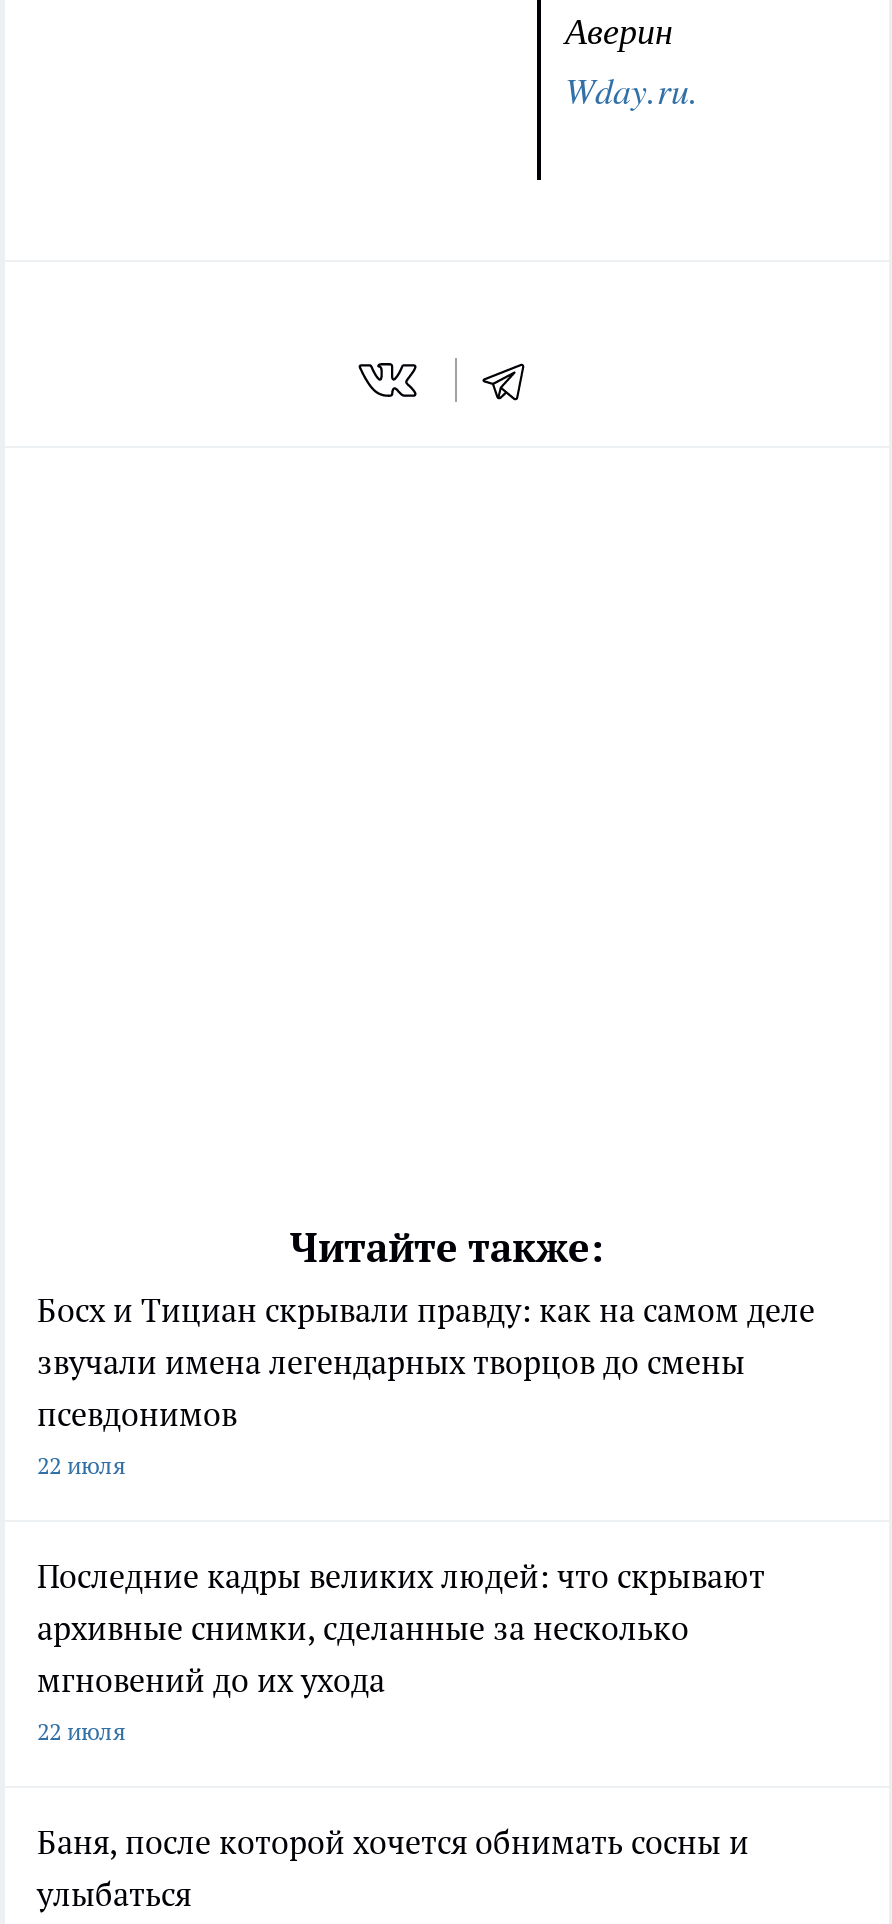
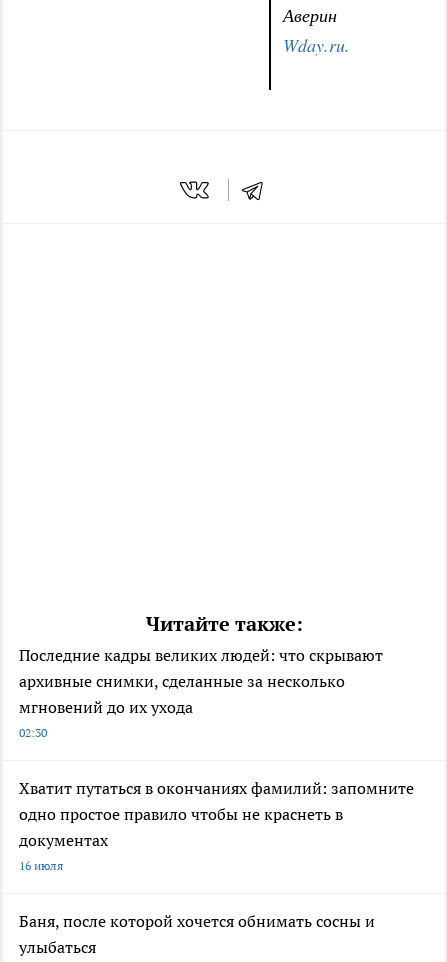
- Босх и Тициан скрывали правду: как на самом деле
- звучали имена легендарных творцов до смены
- псевдонимов
- 22 июля

moved up: Последние кадры великих людей: что скрывают | архивные снимки, сделанные за несколько | мгновений до их ухода

- 22 июля
+ 02:30
+ Хватит путаться в окончаниях фамилий: запомните
+ одно простое правило чтобы не краснеть в
+ документах
+ 16 июля
